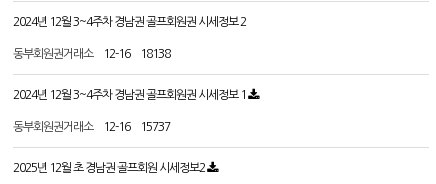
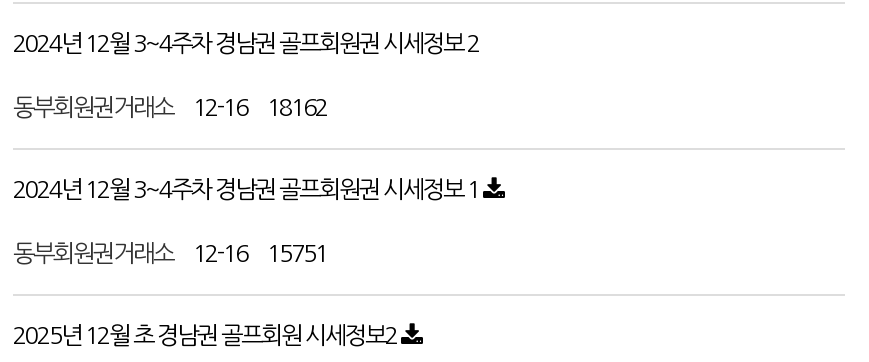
- 동부회원권거래소 12-16 18138
+ 동부회원권거래소 12-16 18162

- 동부회원권거래소 12-16 15737
+ 동부회원권거래소 12-16 15751
